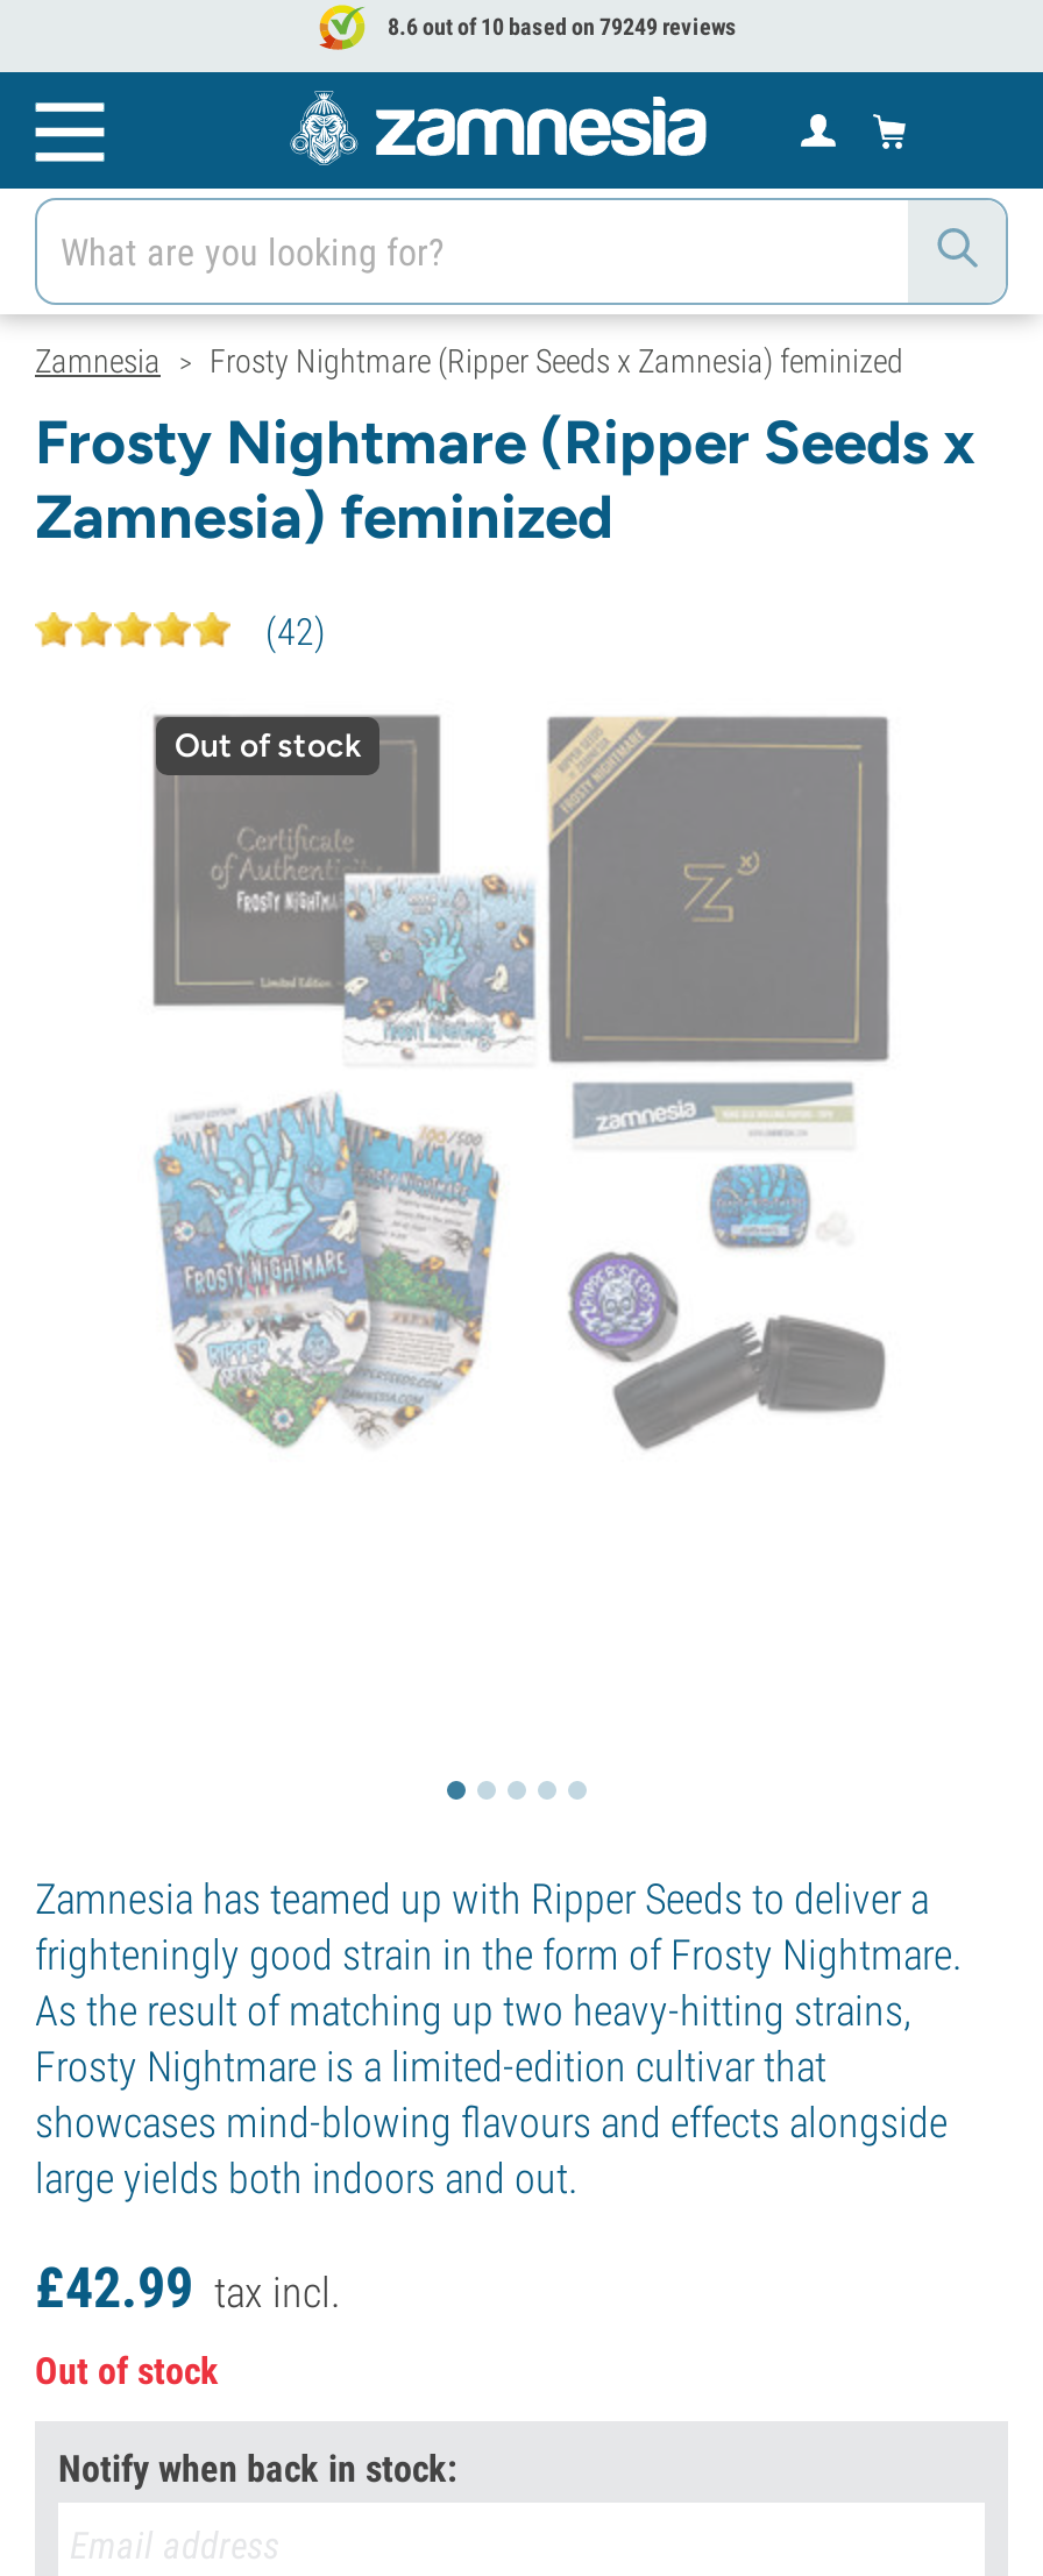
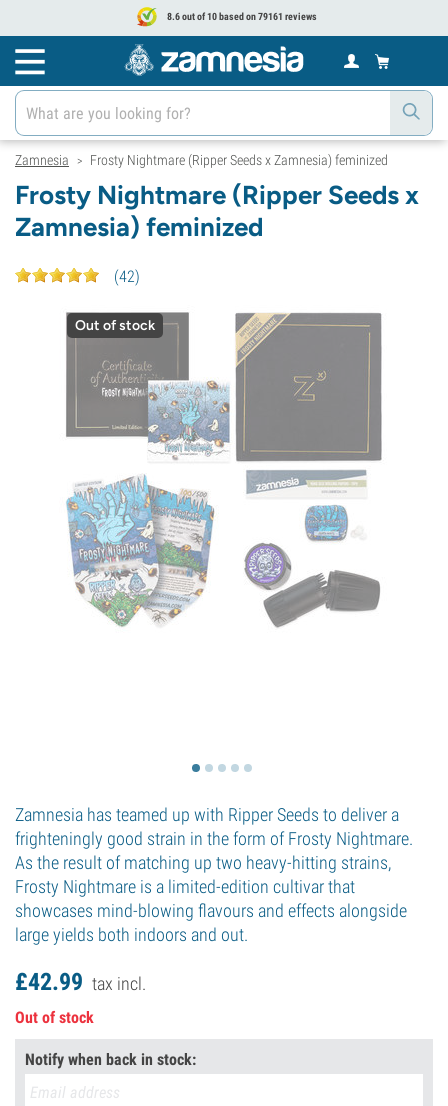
- 8.6 out of 10 based on 79249 reviews
+ 8.6 out of 10 based on 79161 reviews
